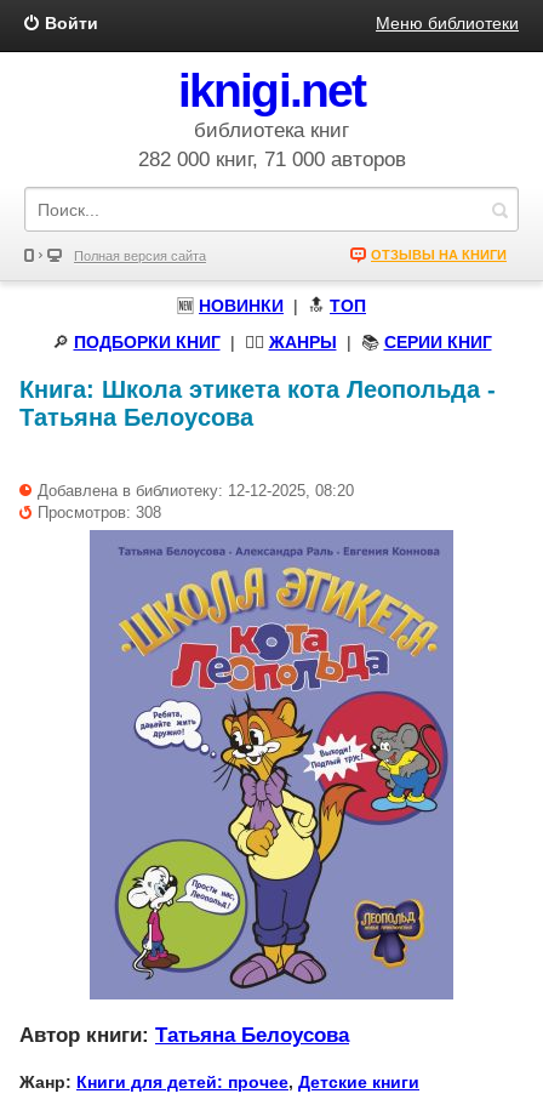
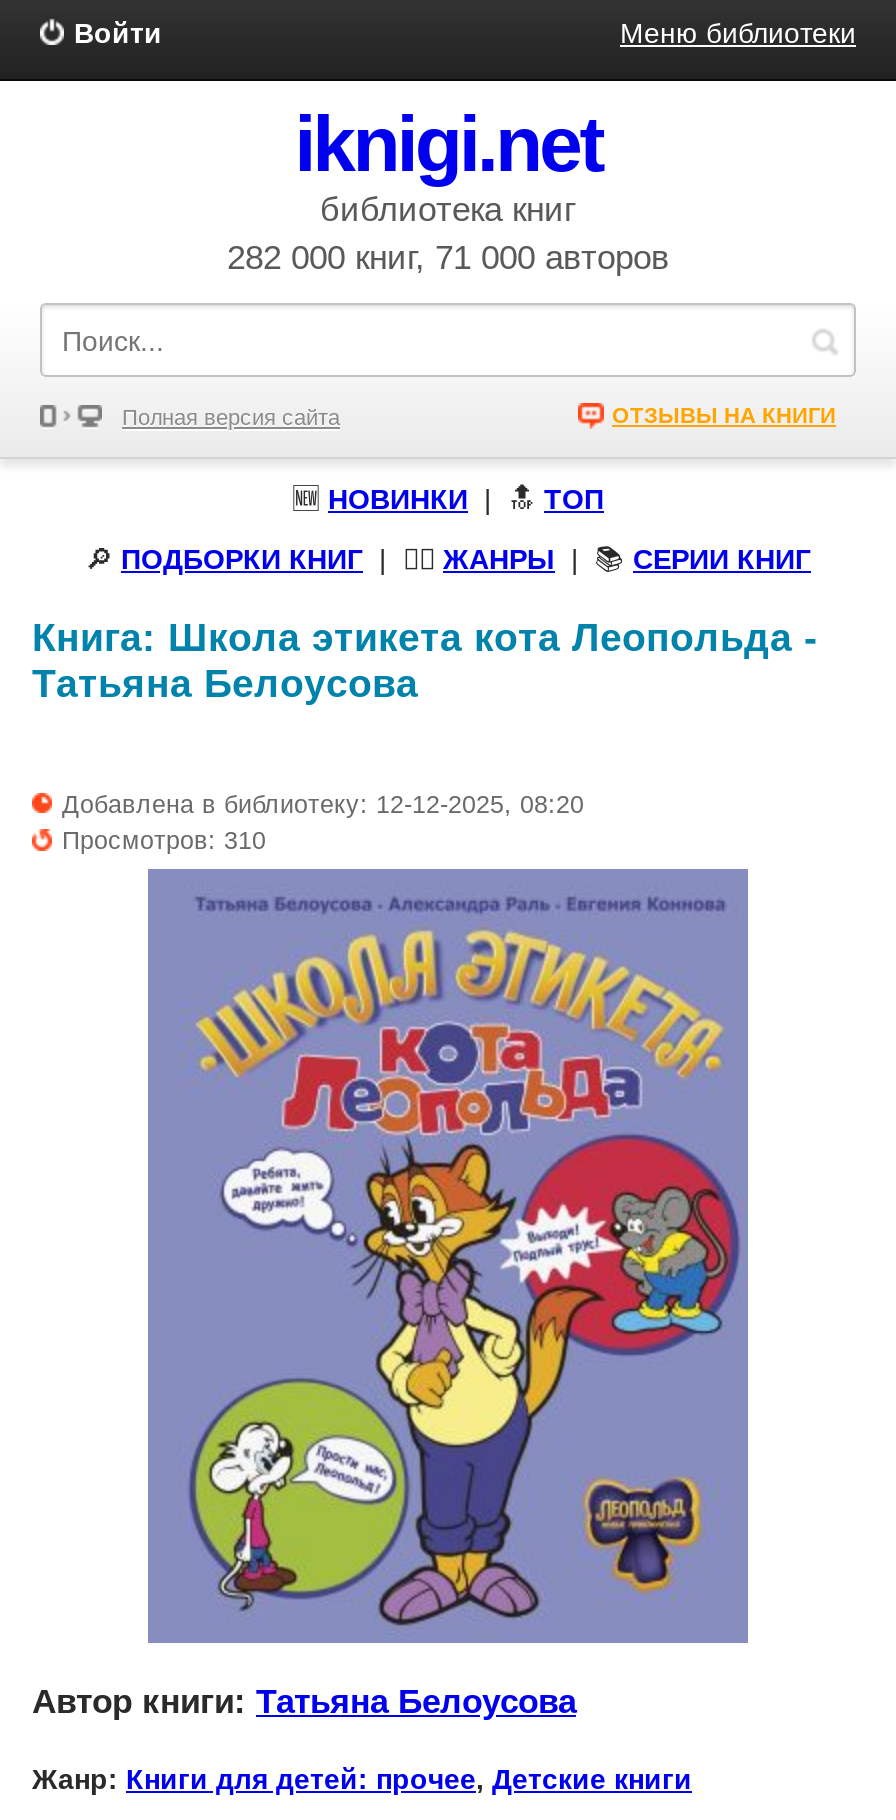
- Просмотров: 308
+ Просмотров: 310
